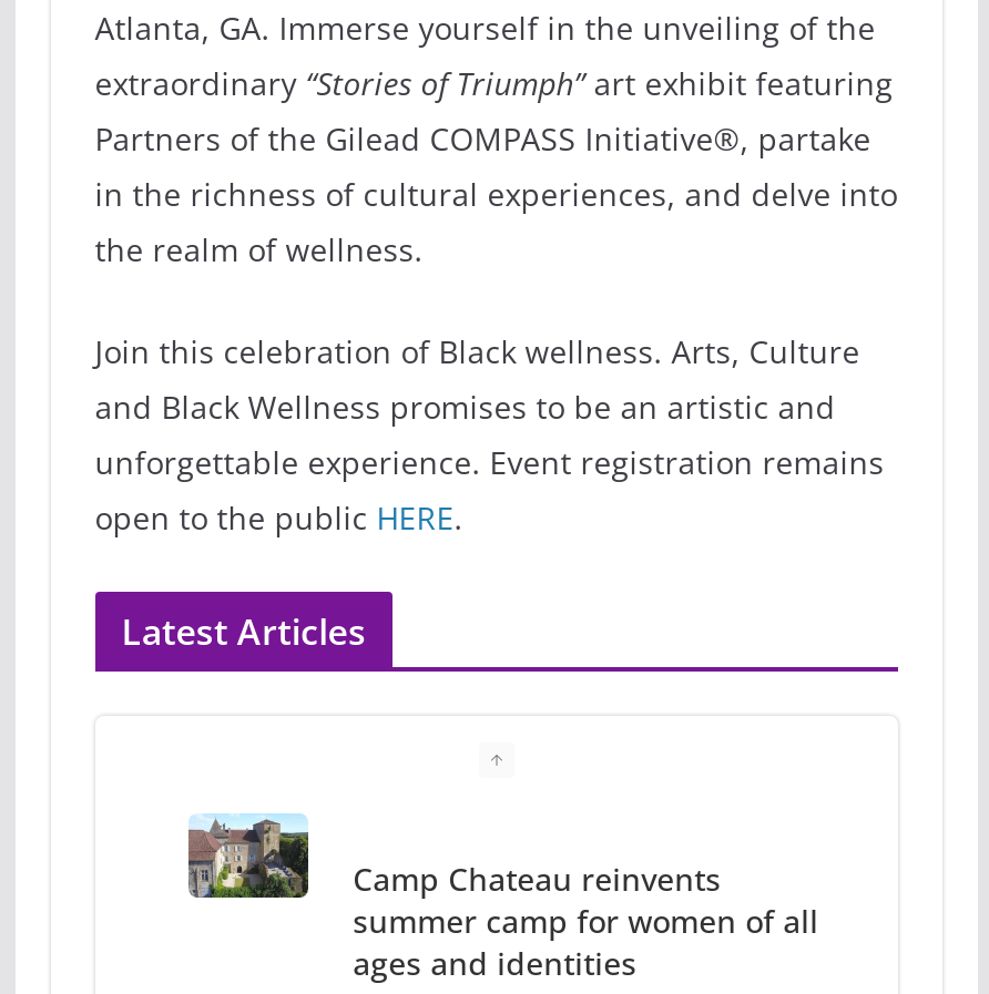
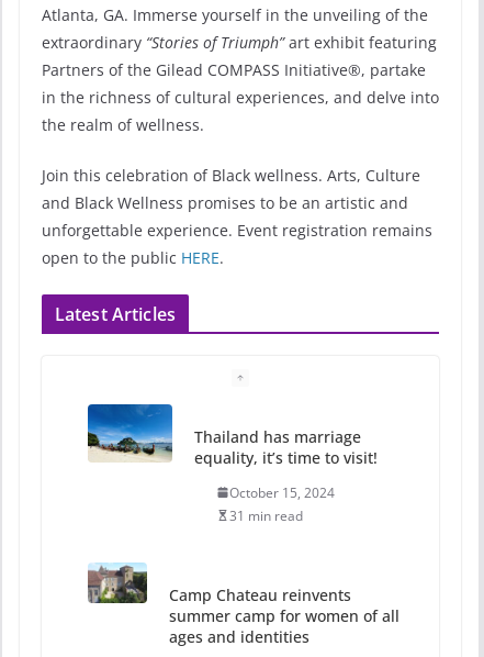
+ [image]
+ Thailand has marriage
+ equality, it’s time to visit!
+ October 15, 2024
+ 31 min read

moved down: [image]
